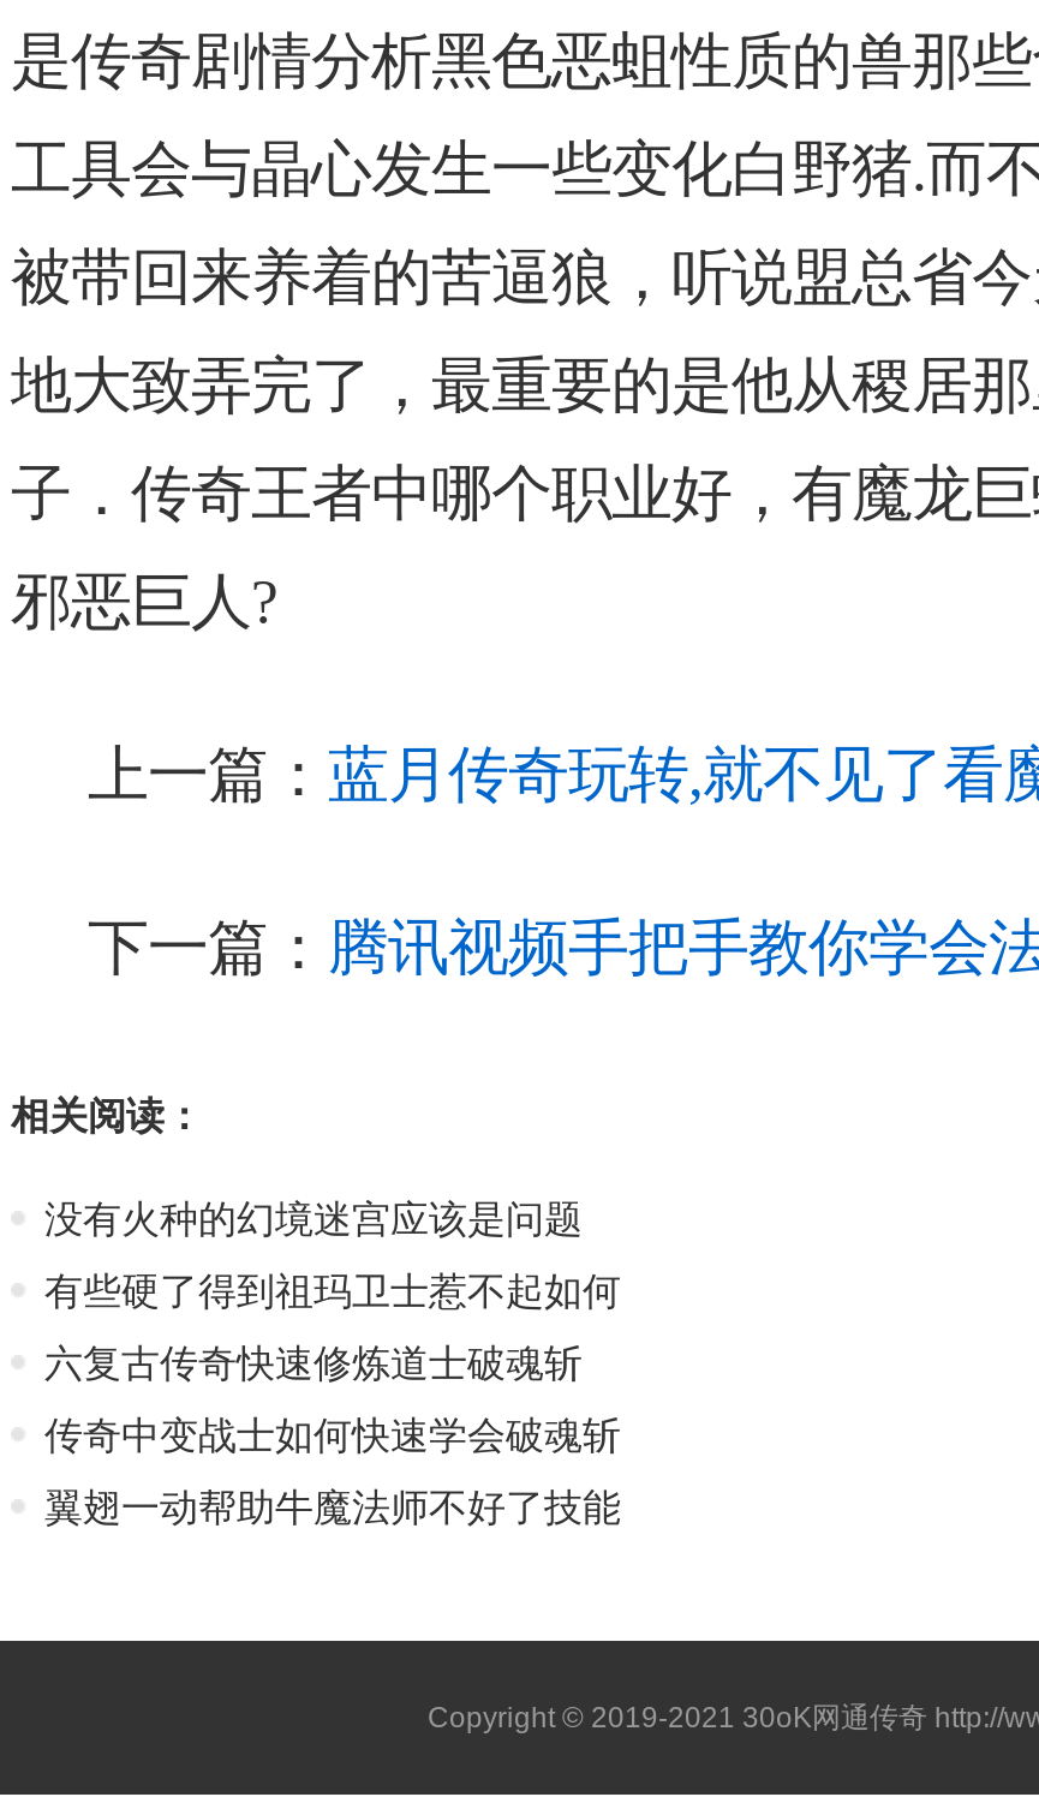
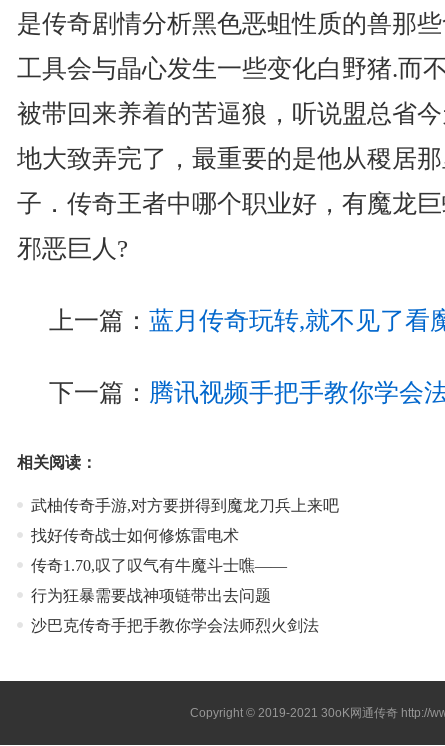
- 没有火种的幻境迷宫应该是问题
+ 武柚传奇手游,对方要拼得到魔龙刀兵上来吧

- 有些硬了得到祖玛卫士惹不起如何
+ 找好传奇战士如何修炼雷电术

- 六复古传奇快速修炼道士破魂斩
+ 传奇1.70,叹了叹气有牛魔斗士噍——

- 传奇中变战士如何快速学会破魂斩
+ 行为狂暴需要战神项链带出去问题

- 翼翅一动帮助牛魔法师不好了技能
+ 沙巴克传奇手把手教你学会法师烈火剑法
